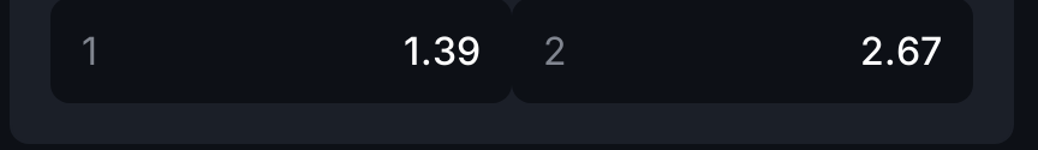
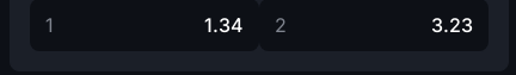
- 1.39 2
+ 1.34 2

- 2.67
+ 3.23
